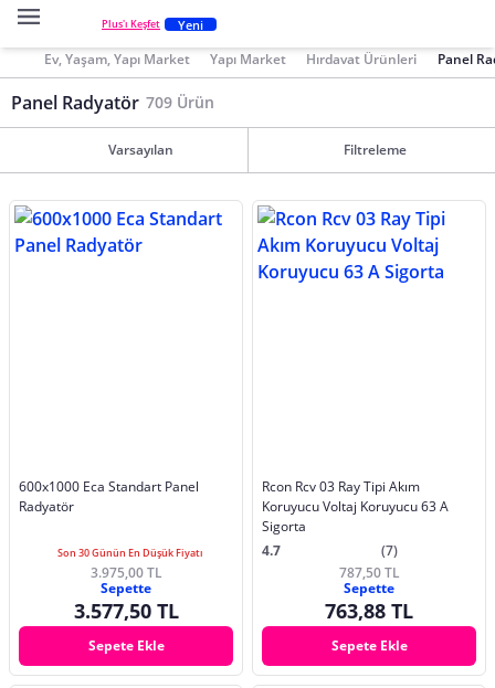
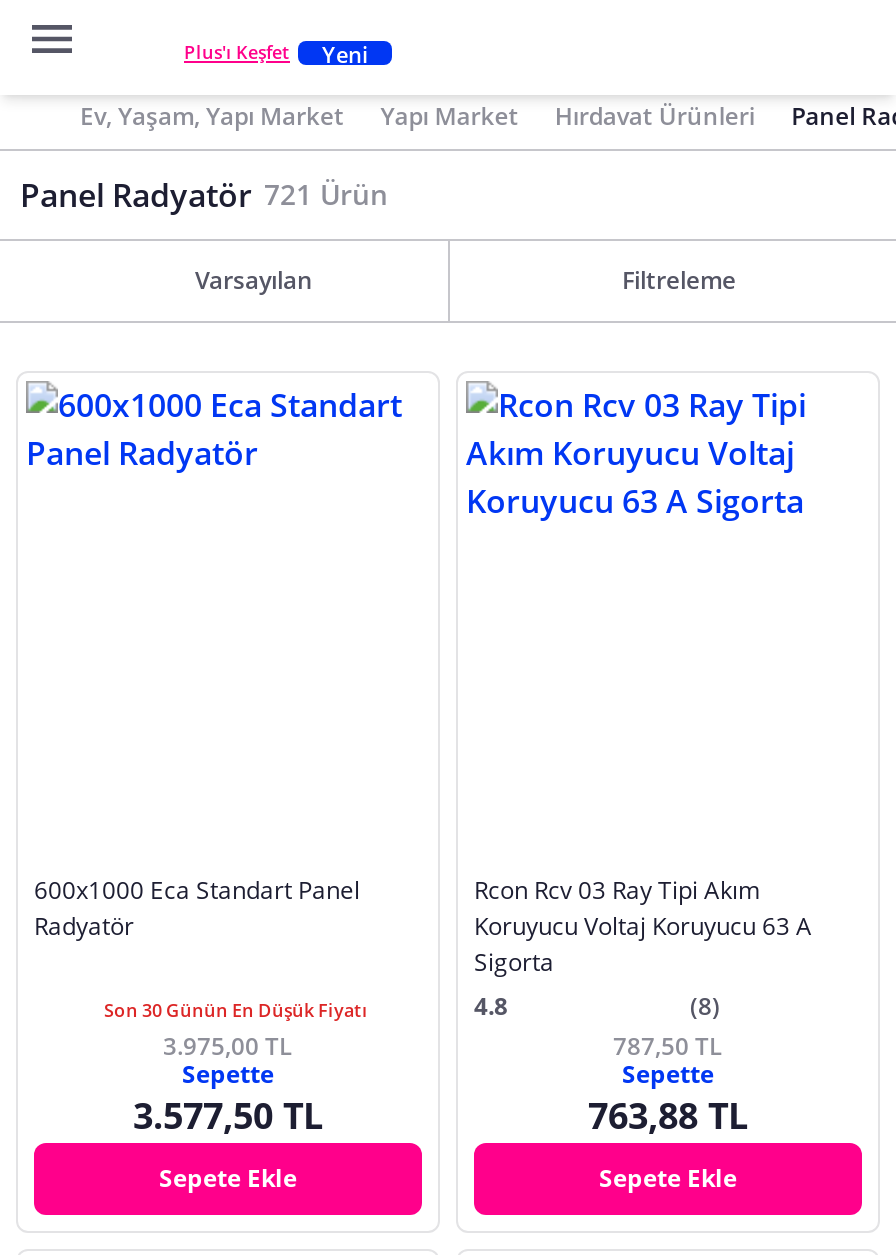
- Panel Radyatör 709 Ürün
+ Panel Radyatör 721 Ürün

- 4.7
+ 4.8

- (7)
+ (8)
